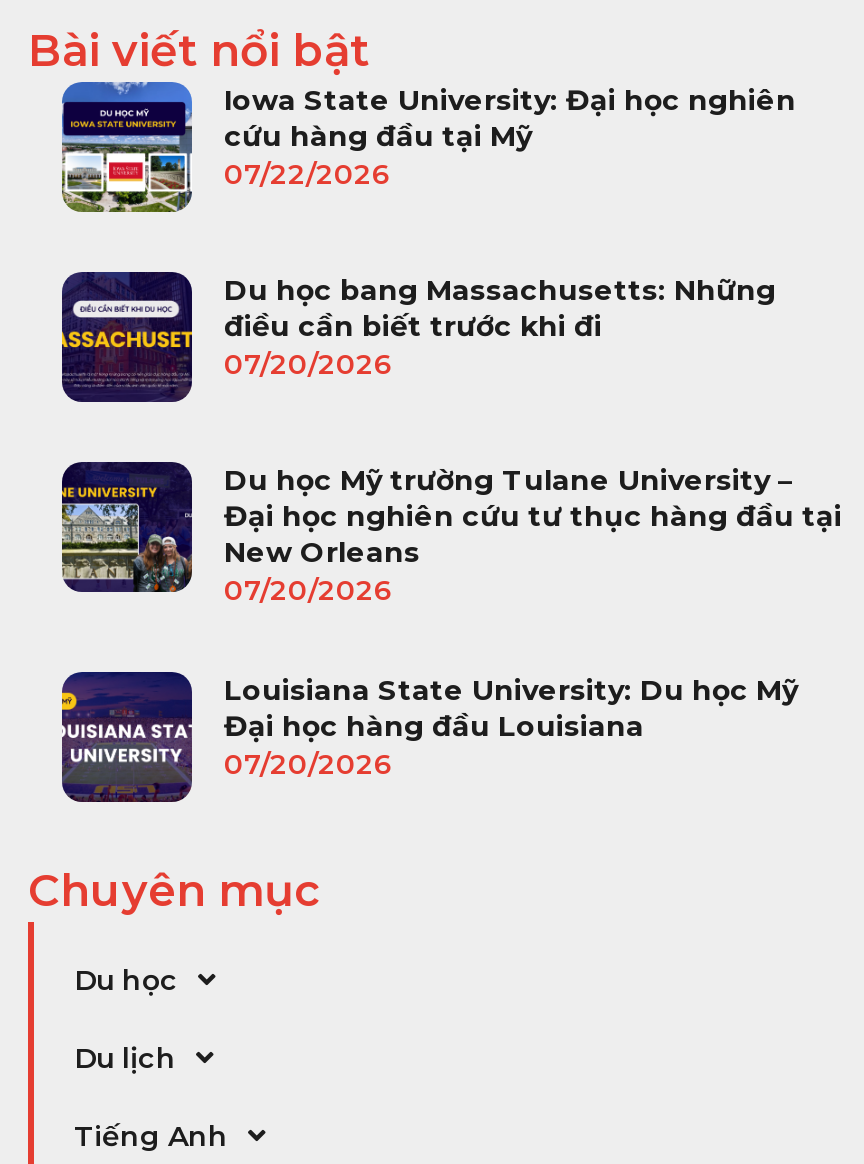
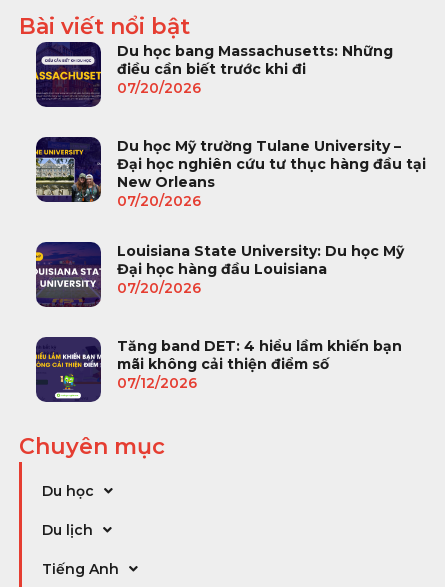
- [image]
- Iowa State University: Đại học nghiên
- cứu hàng đầu tại Mỹ
- 07/22/2026

moved up: [image] | Du học bang Massachusetts: Những | điều cần biết trước khi đi | ... | Đại học hàng đầu Louisiana | 07/20/2026

+ [image]
+ Tăng band DET: 4 hiểu lầm khiến bạn
+ mãi không cải thiện điểm số
+ 07/12/2026
